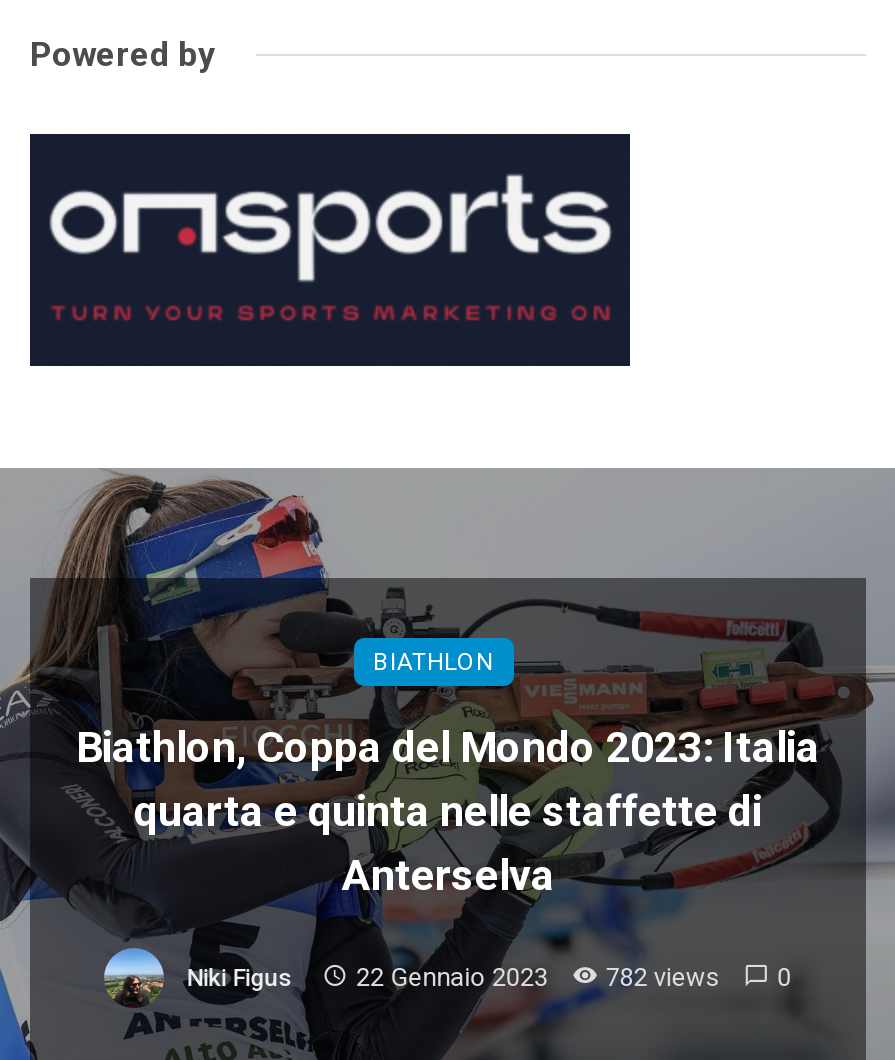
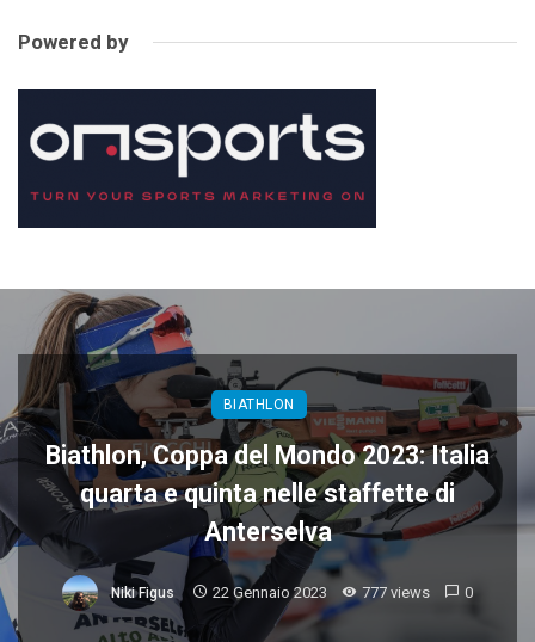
- 22 Gennaio 2023 782 views 0
+ 22 Gennaio 2023 777 views 0
